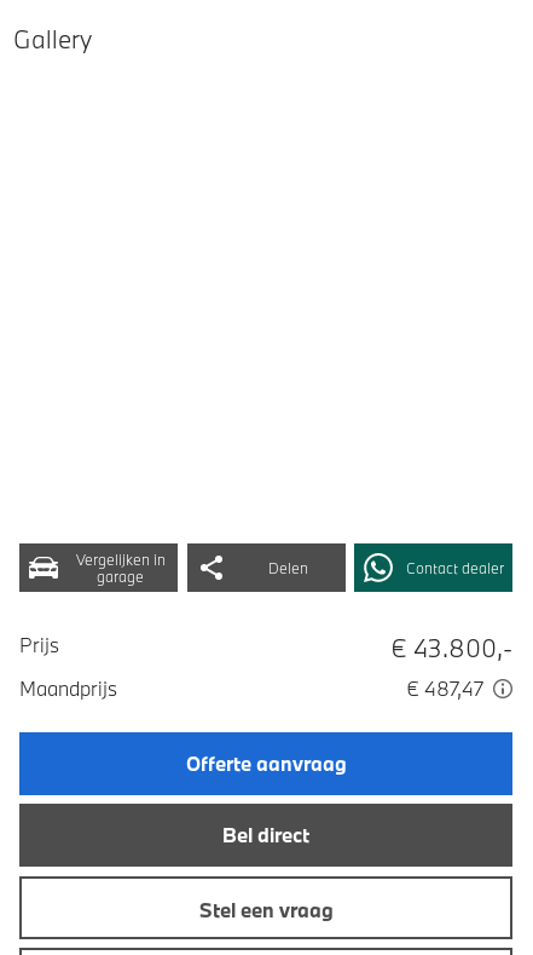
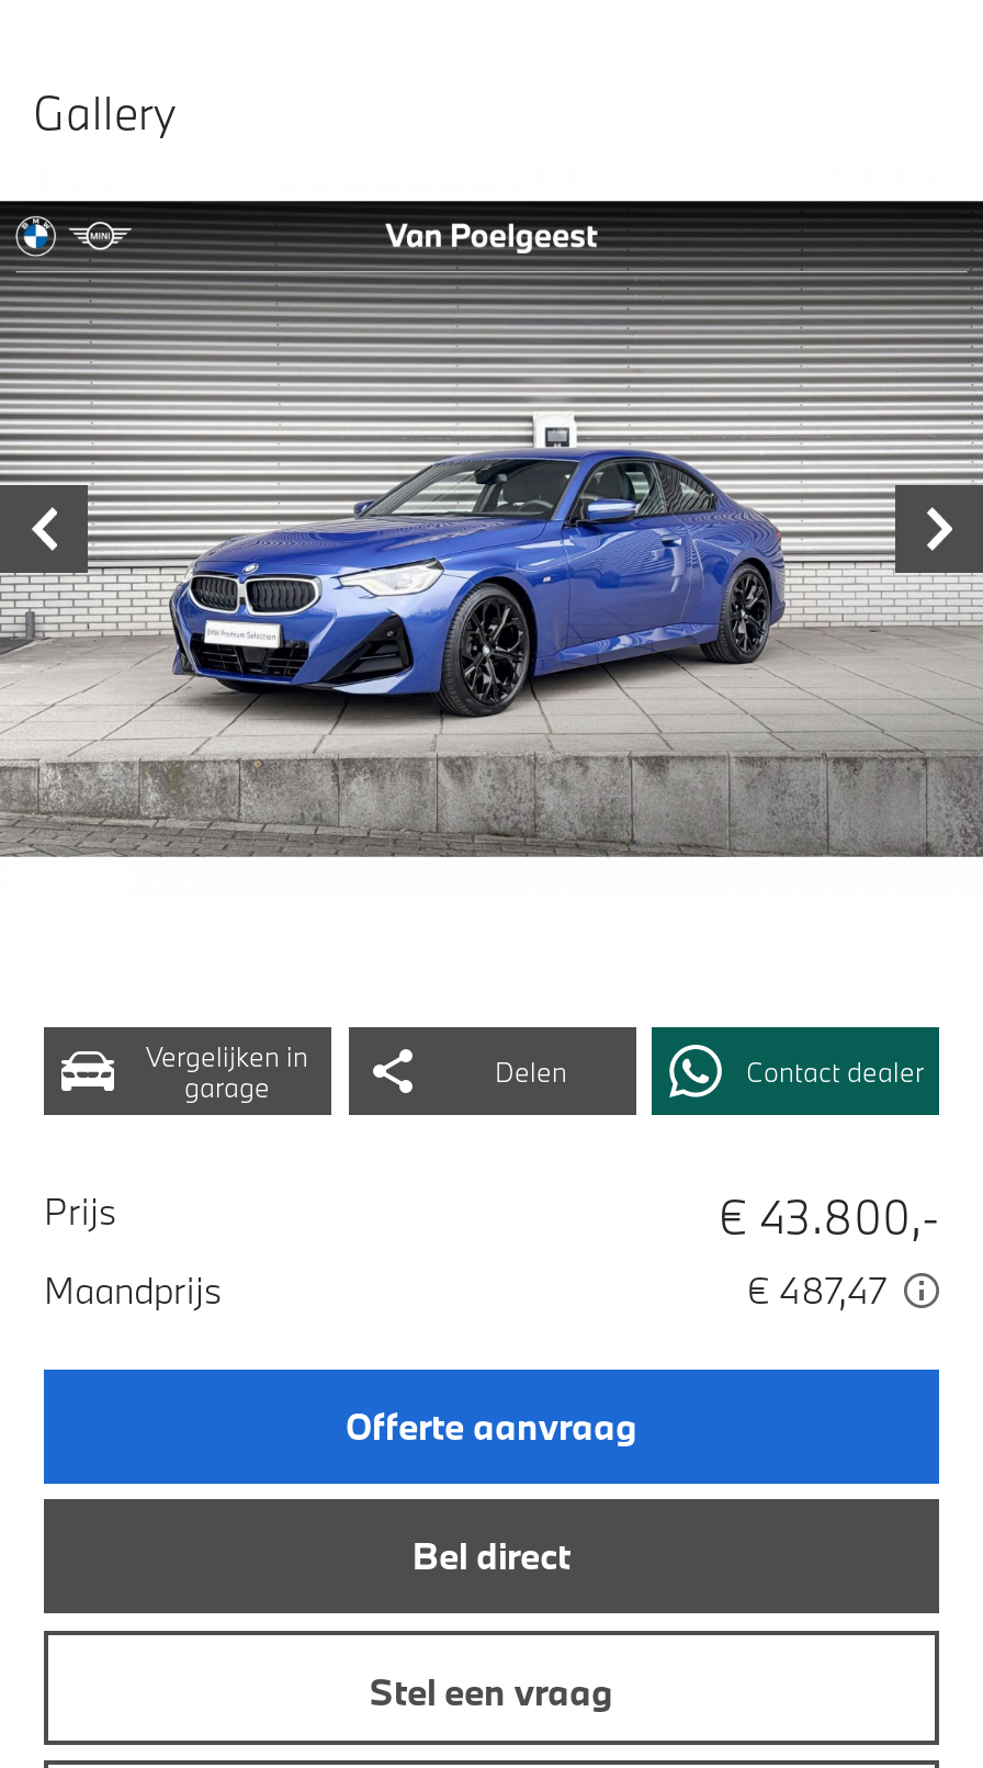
+ [image]
